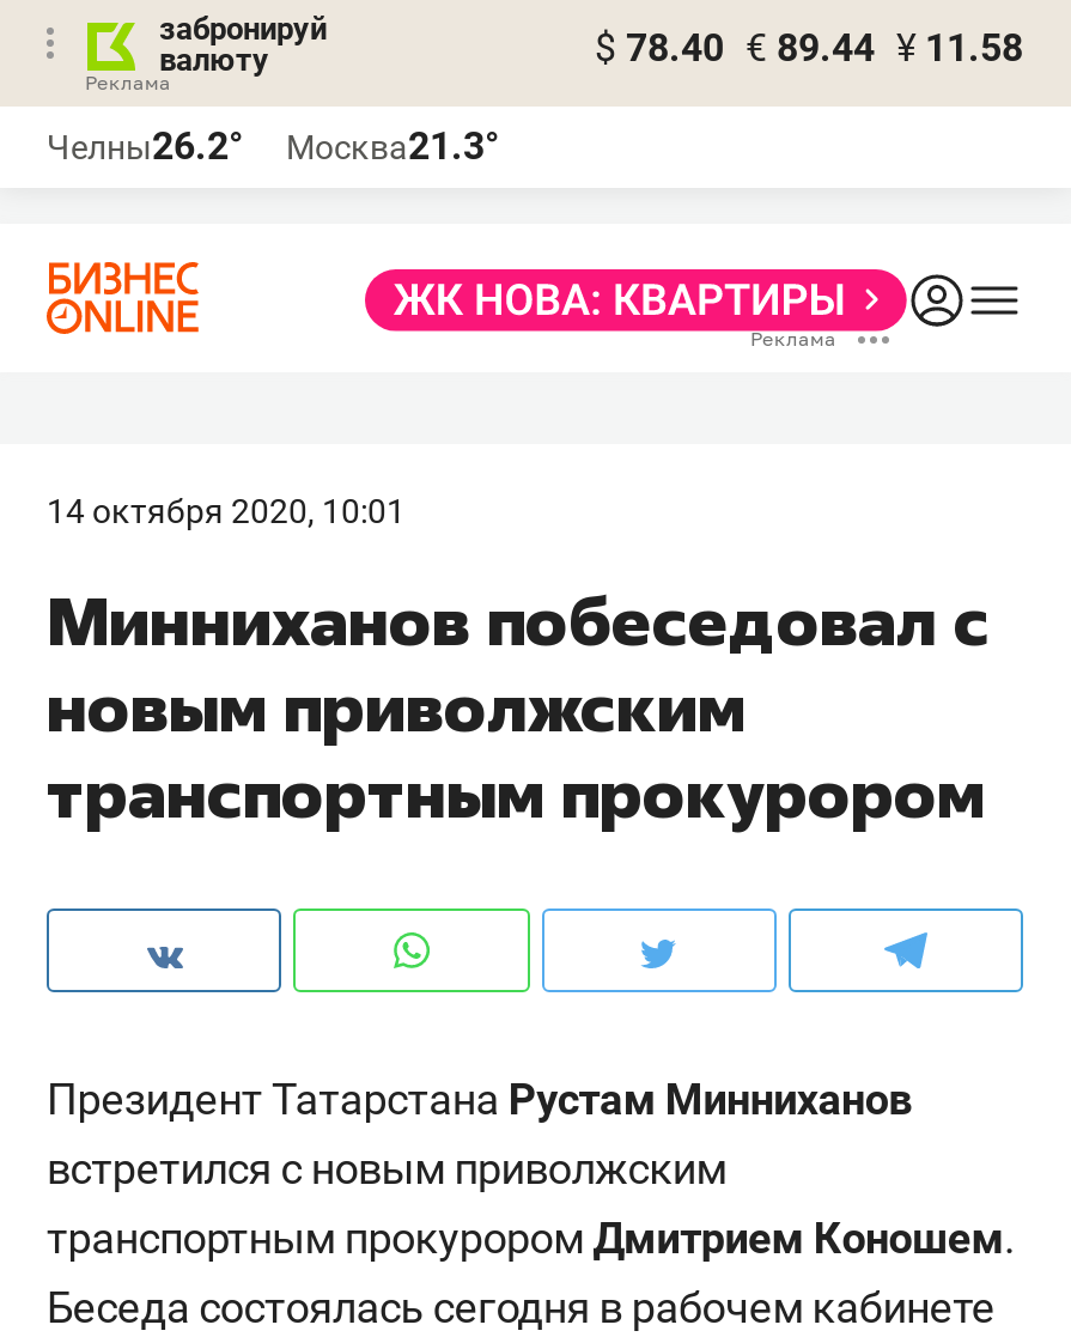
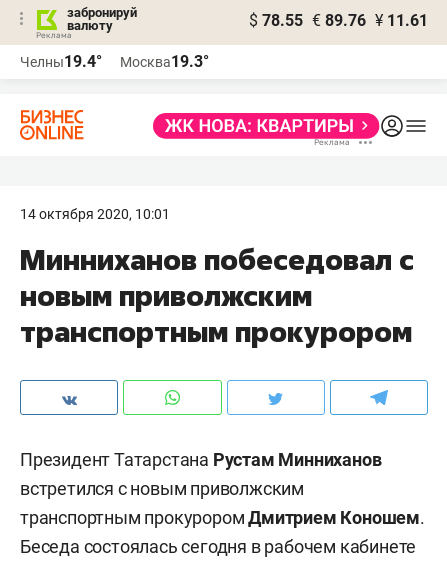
- $ 78.40 € 89.44 ¥ 11.58
+ $ 78.55 € 89.76 ¥ 11.61

- Челны26.2°
+ Челны19.4°

- Москва21.3°
+ Москва19.3°
